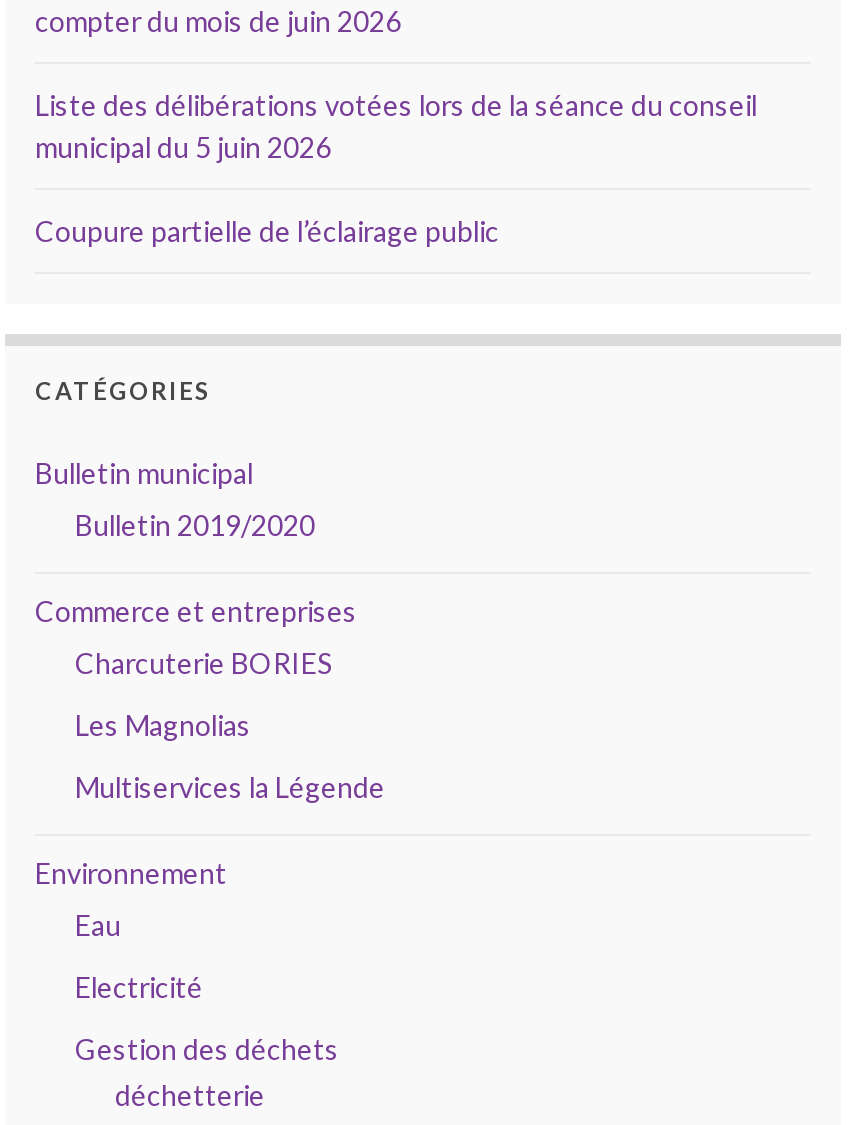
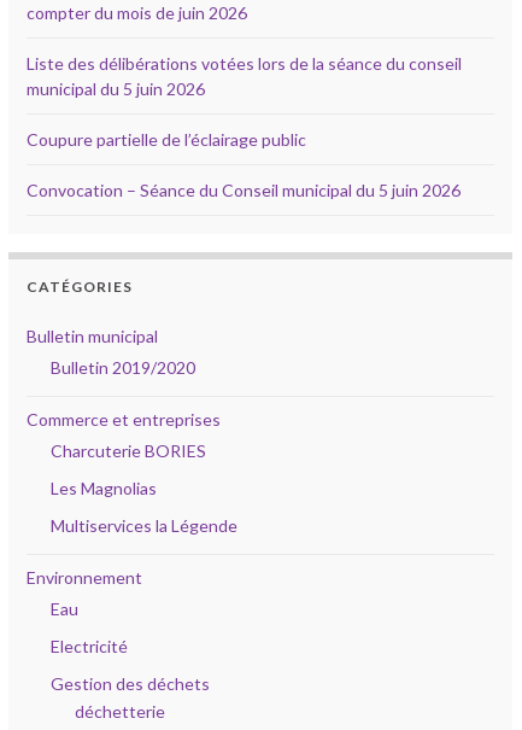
+ Convocation – Séance du Conseil municipal du 5 juin 2026
